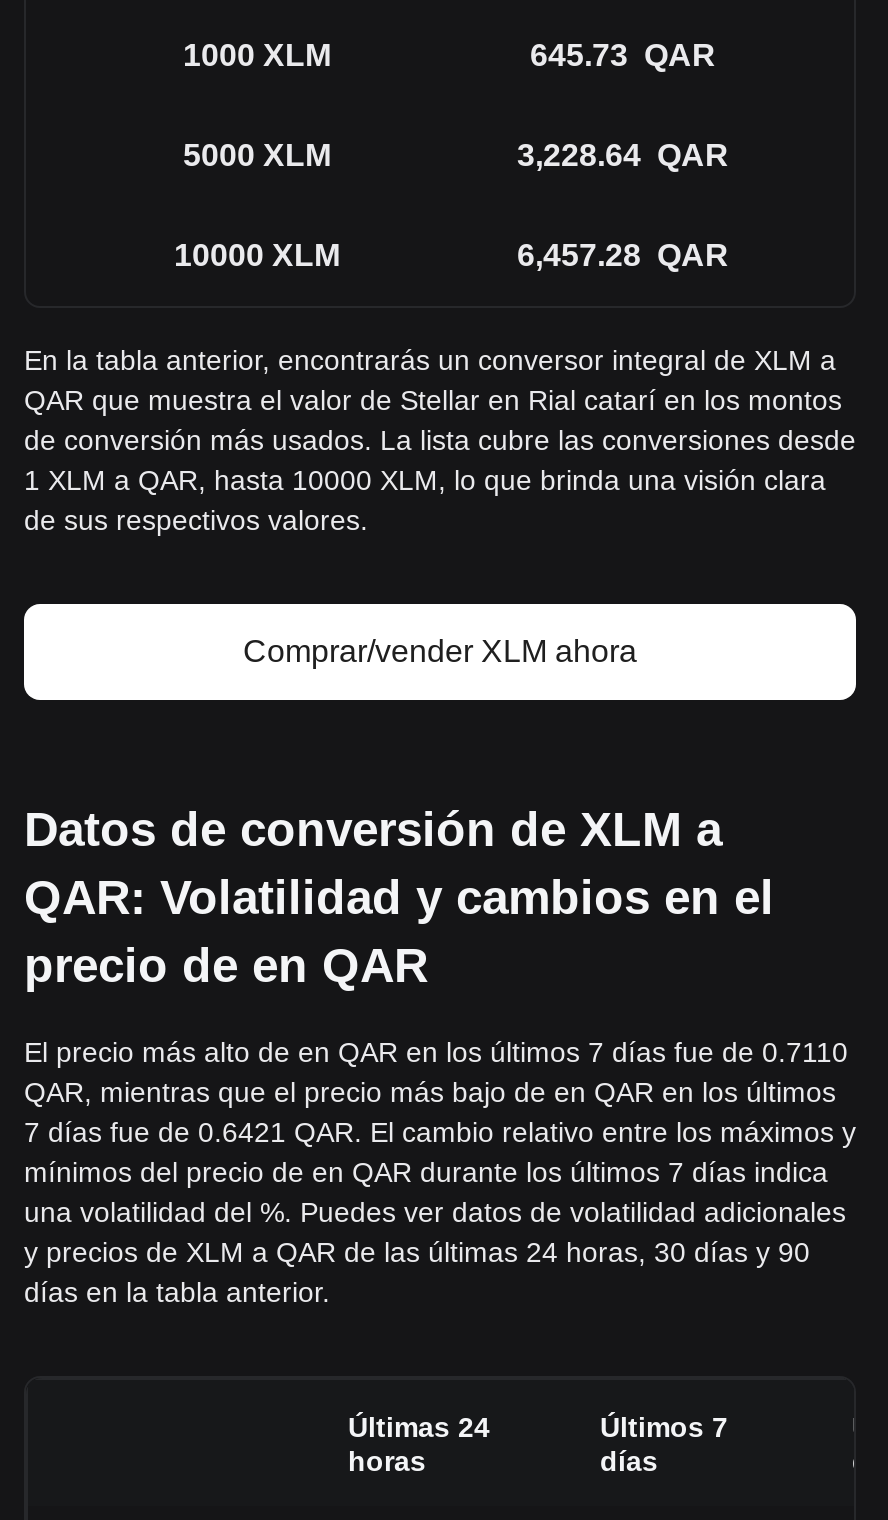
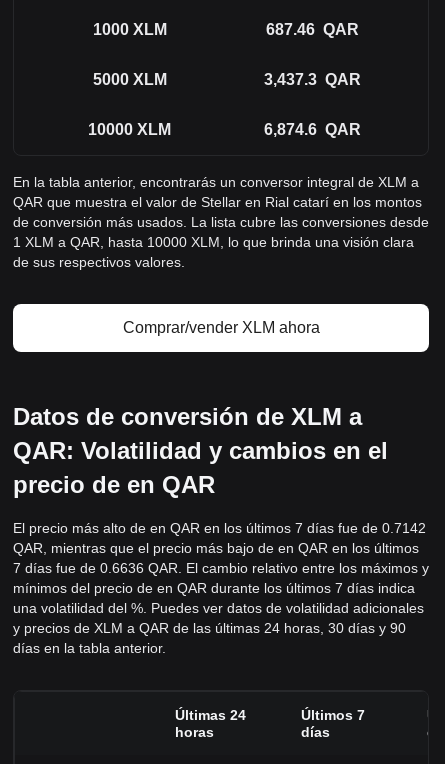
- 645.73 QAR
+ 687.46 QAR

- 3,228.64 QAR
+ 3,437.3 QAR

- 6,457.28 QAR
+ 6,874.6 QAR

- El precio más alto de en QAR en los últimos 7 días fue de 0.7110
+ El precio más alto de en QAR en los últimos 7 días fue de 0.7142

- 7 días fue de 0.6421 QAR. El cambio relativo entre los máximos y
+ 7 días fue de 0.6636 QAR. El cambio relativo entre los máximos y
